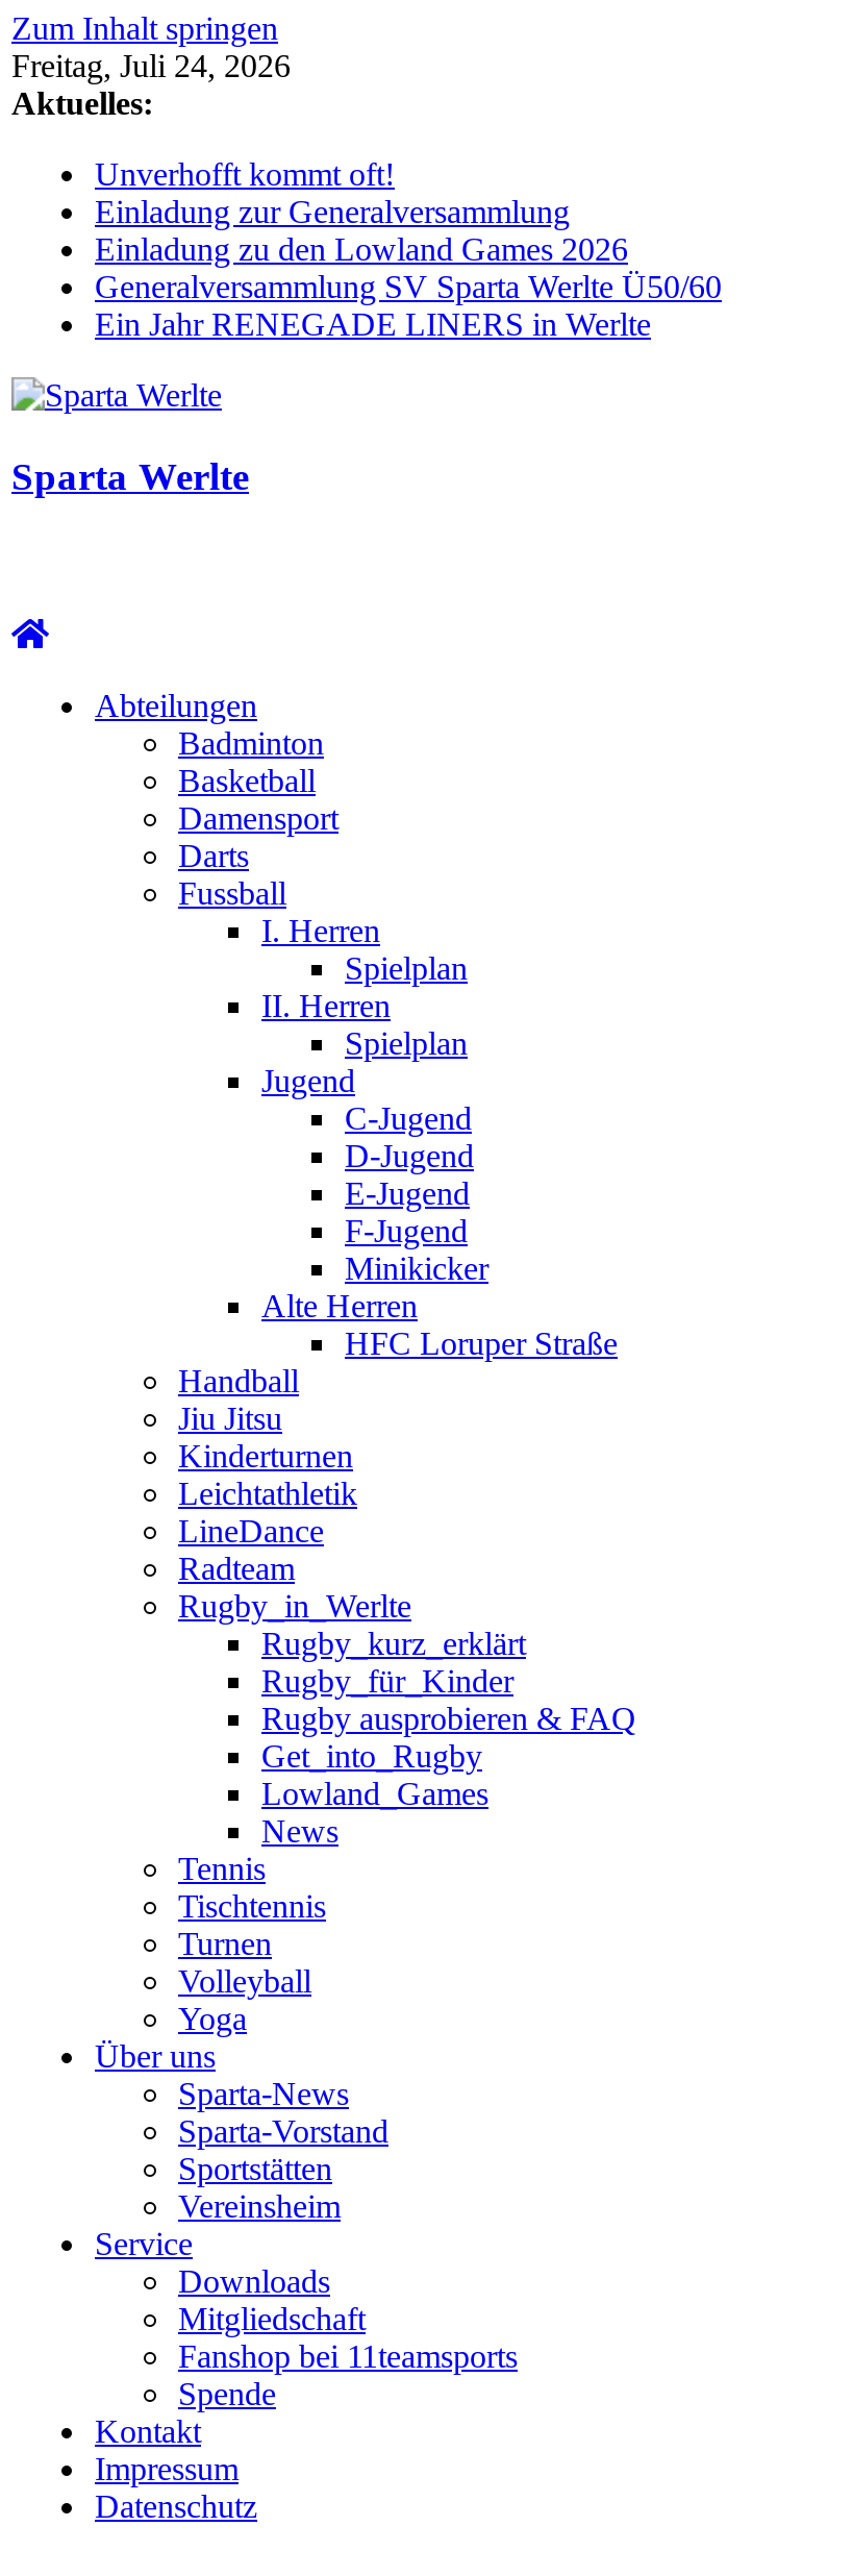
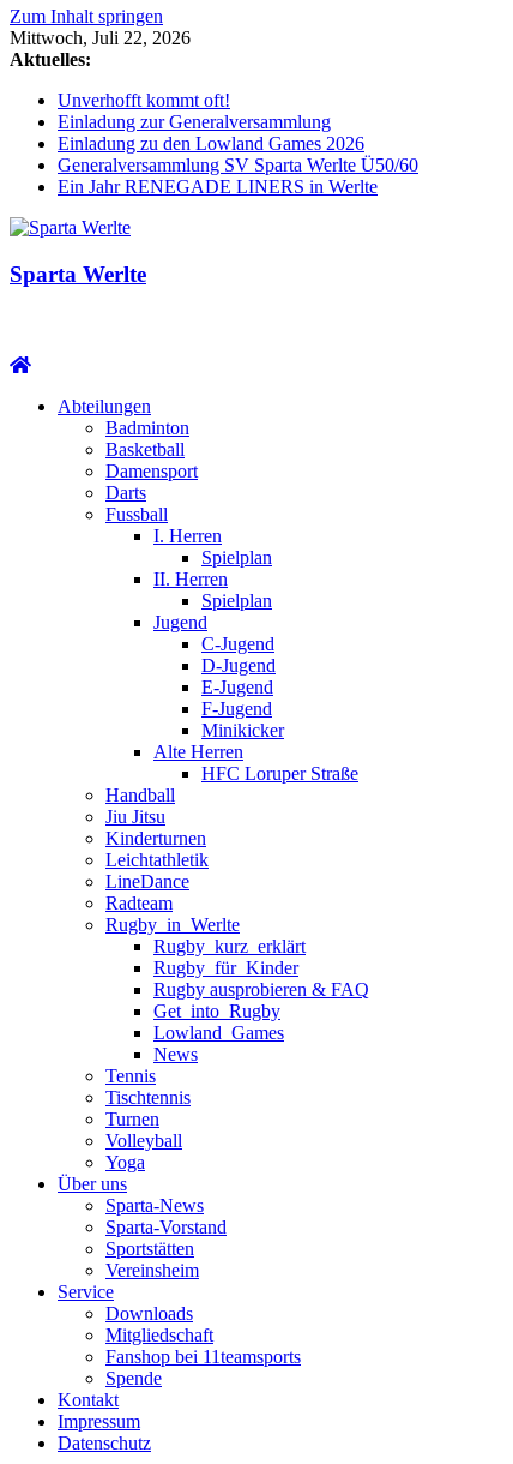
- Freitag, Juli 24, 2026
+ Mittwoch, Juli 22, 2026
